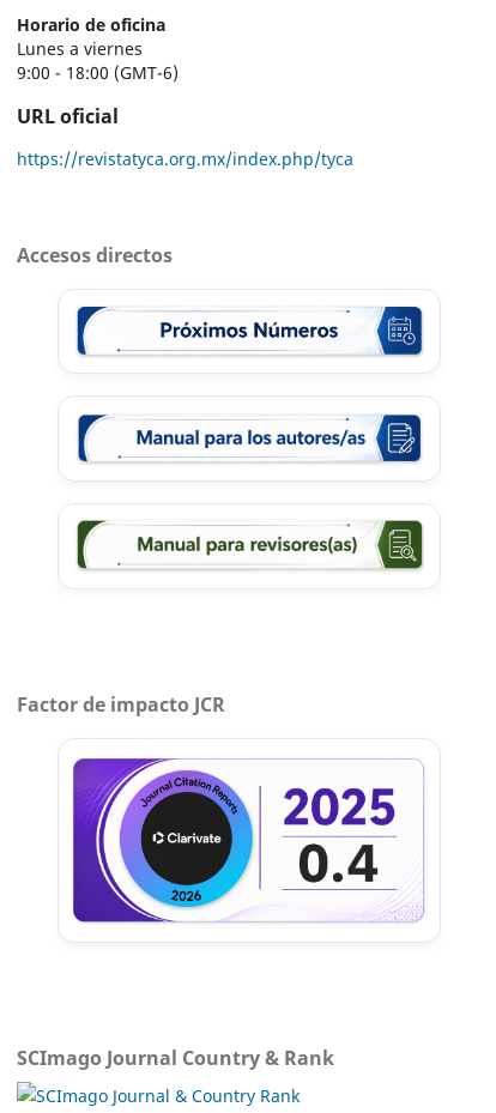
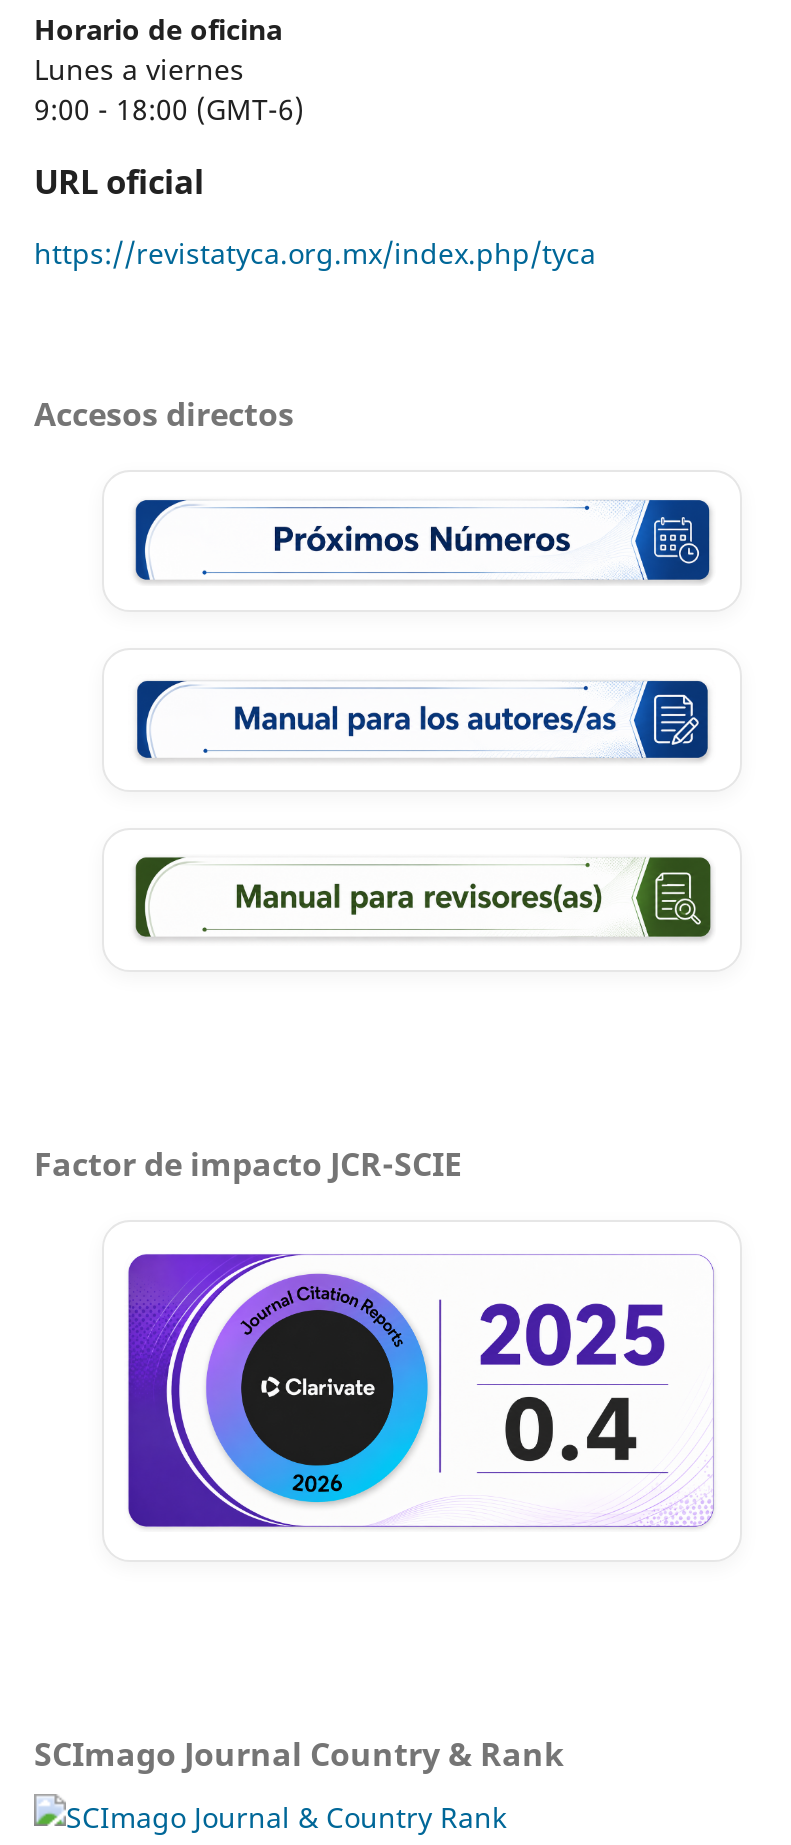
- Factor de impacto JCR
+ Factor de impacto JCR-SCIE
